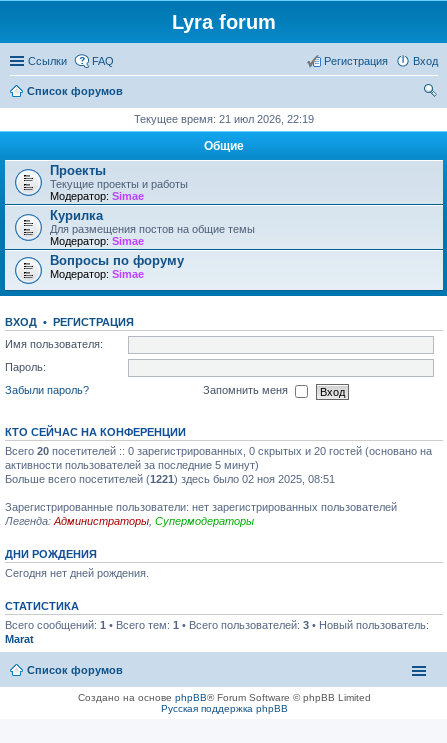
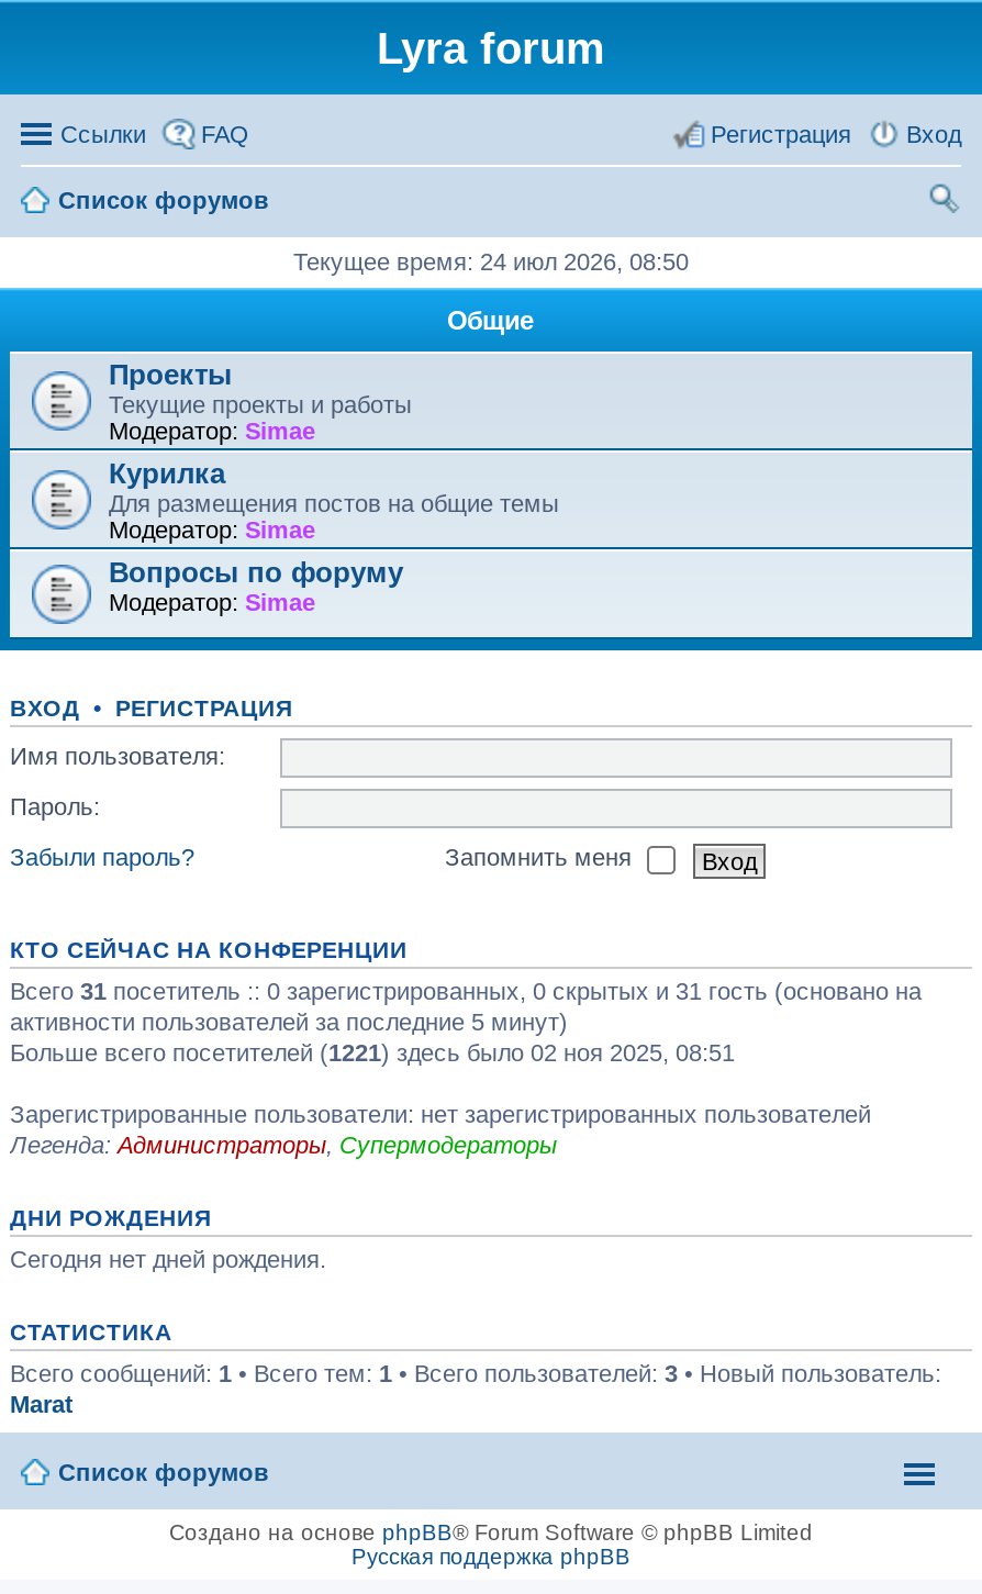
- Текущее время: 21 июл 2026, 22:19
+ Текущее время: 24 июл 2026, 08:50

- Всего 20 посетителей :: 0 зарегистрированных, 0 скрытых и 20 гостей (основано на
+ Всего 31 посетитель :: 0 зарегистрированных, 0 скрытых и 31 гость (основано на
